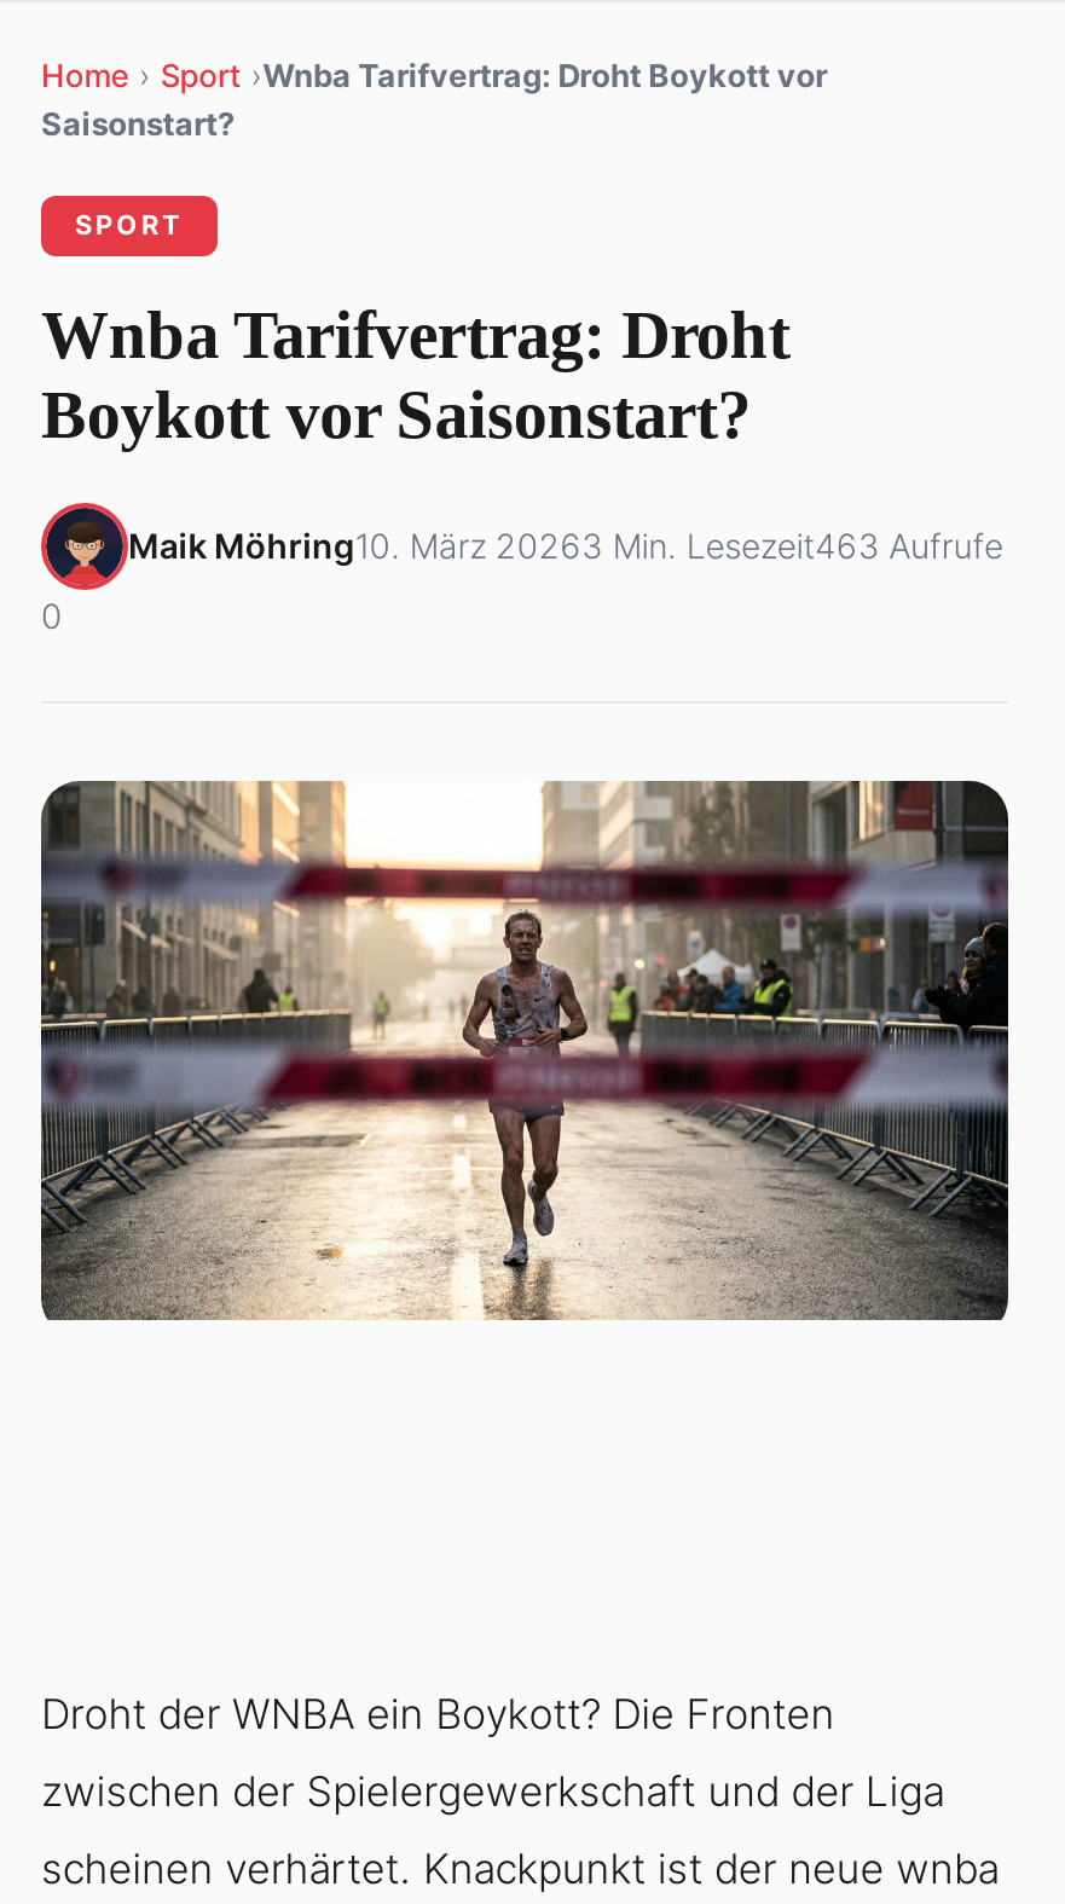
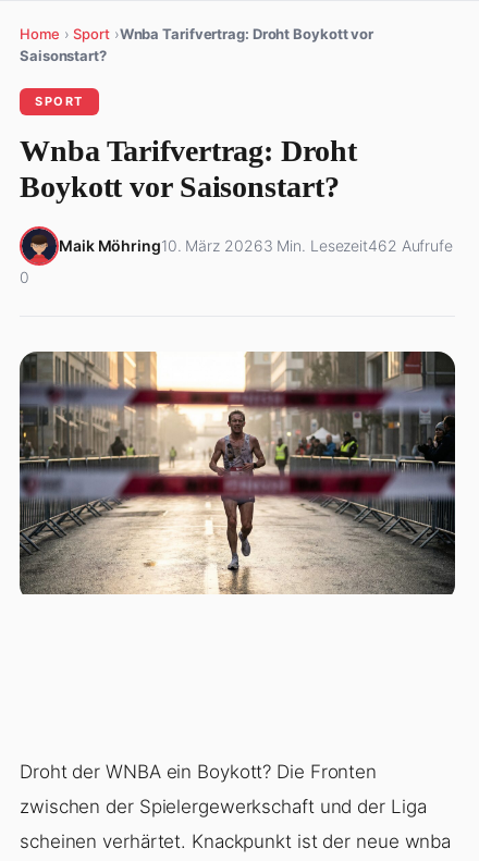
- Maik Möhring10. März 20263 Min. Lesezeit463 Aufrufe
+ Maik Möhring10. März 20263 Min. Lesezeit462 Aufrufe
